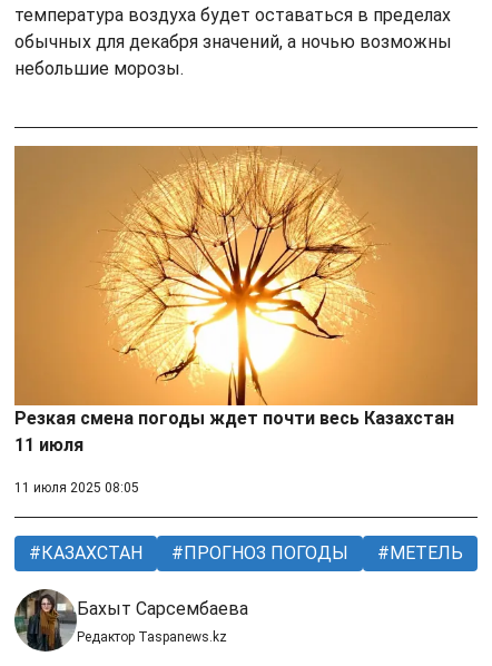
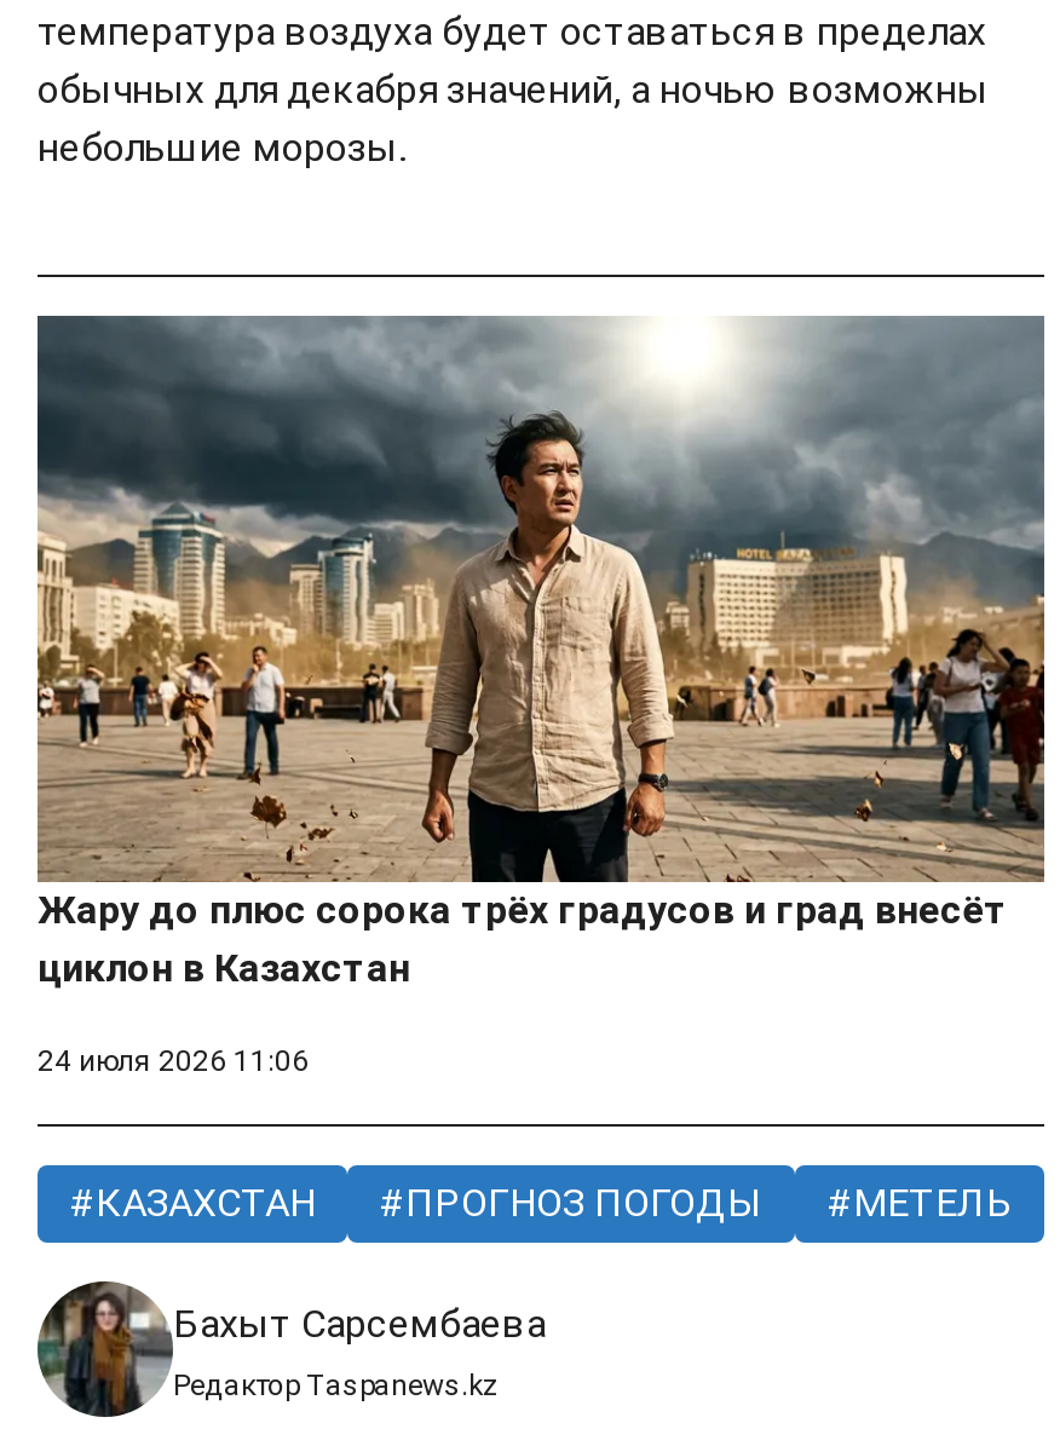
- [image]
- Резкая смена погоды ждет почти весь Казахстан
- 11 июля
+ [image]
+ Жару до плюс сорока трёх градусов и град внесёт
+ циклон в Казахстан

- 11 июля 2025 08:05
+ 24 июля 2026 11:06
